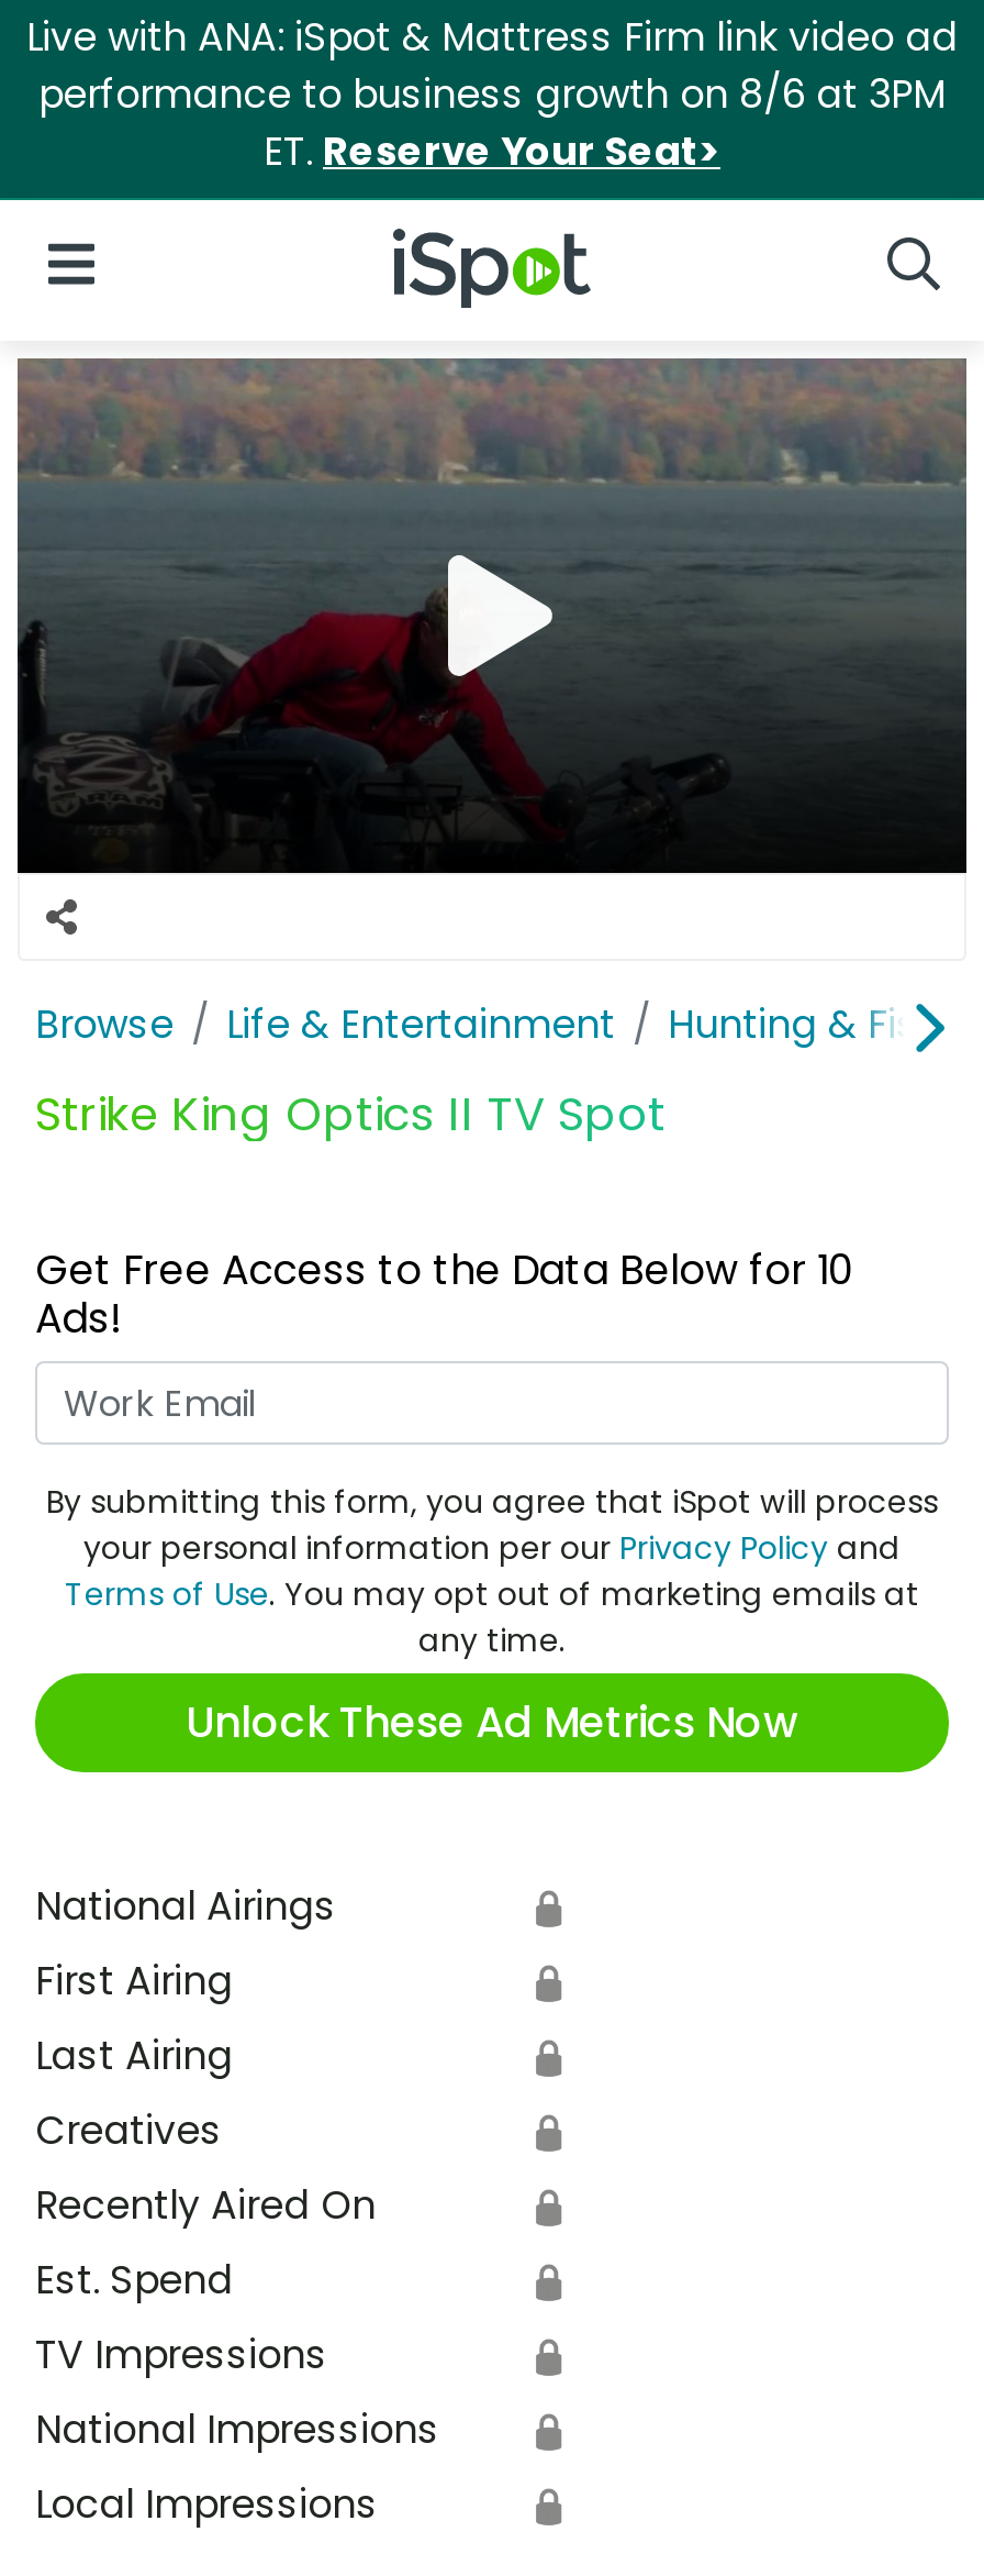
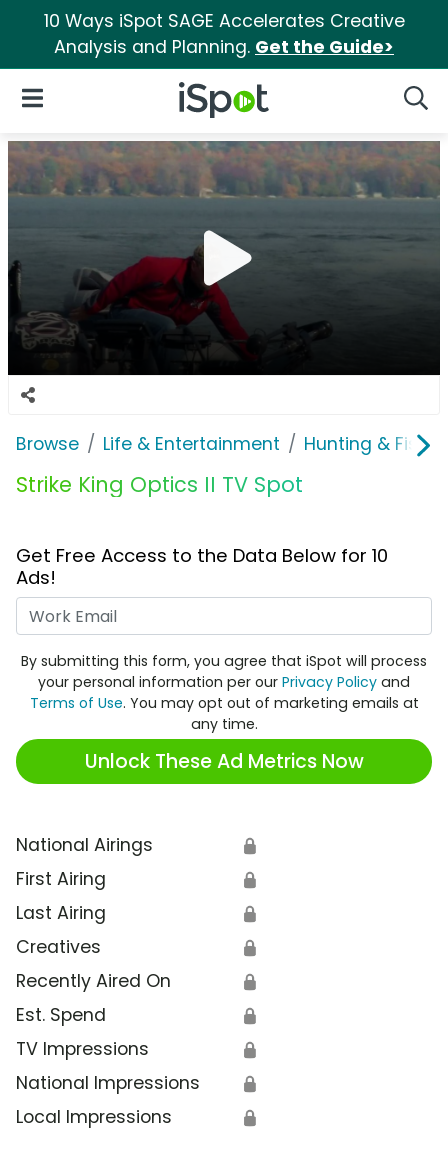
- Live with ANA: iSpot & Mattress Firm link video ad
- performance to business growth on 8/6 at 3PM
- ET. Reserve Your Seat>
+ 10 Ways iSpot SAGE Accelerates Creative
+ Analysis and Planning. Get the Guide>
